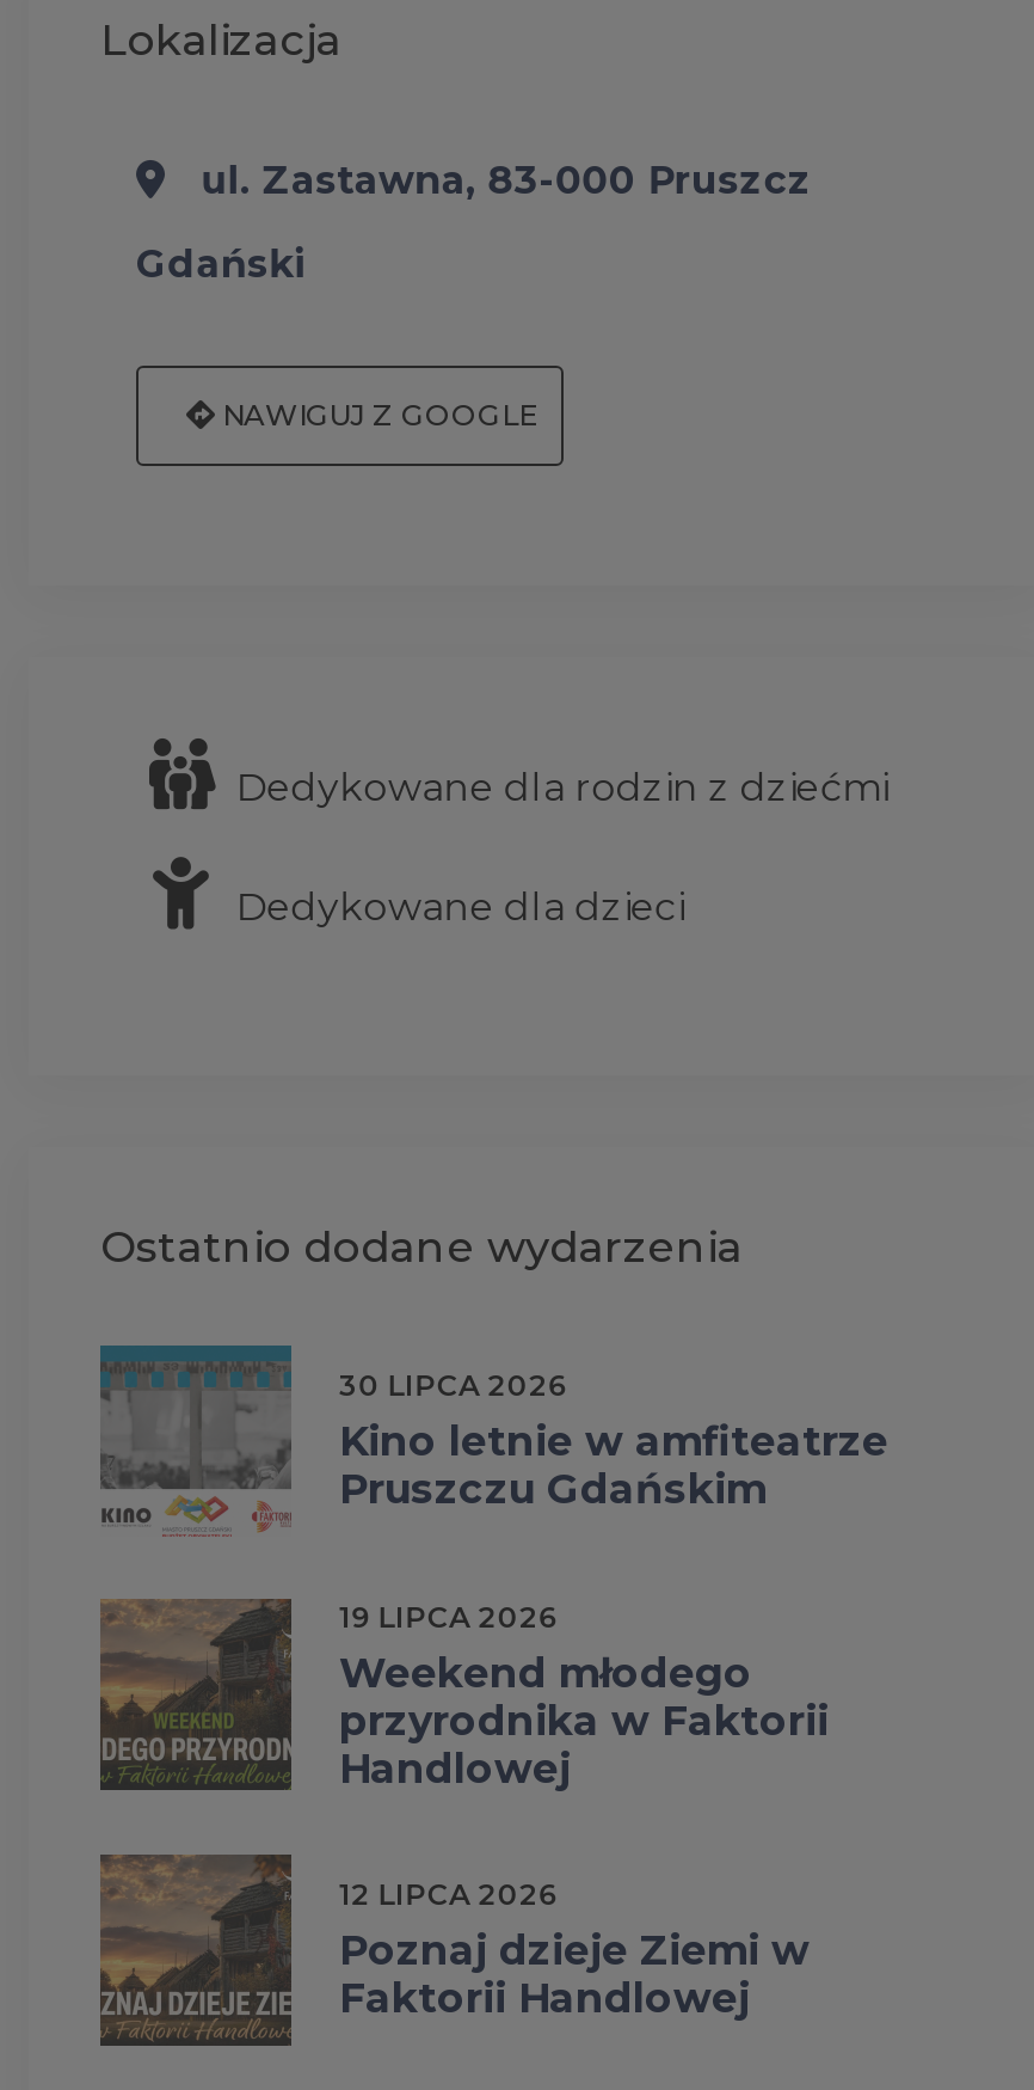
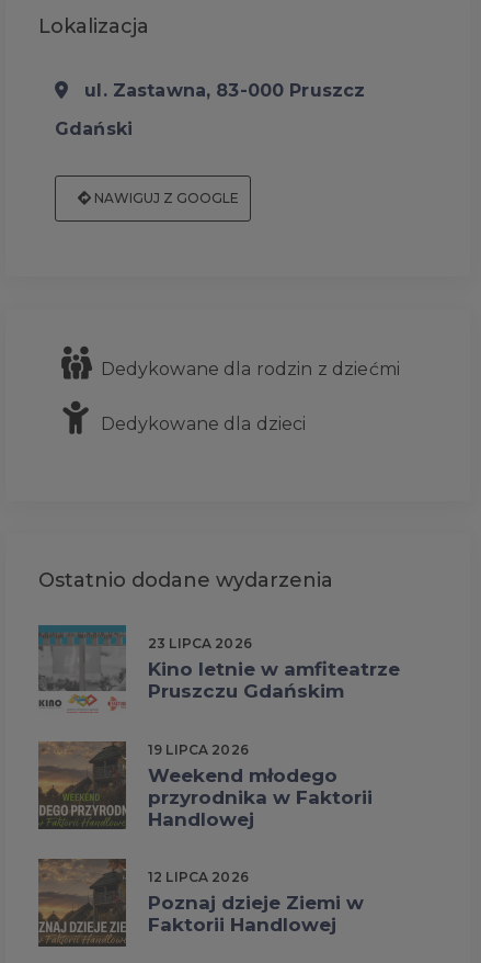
- 30 LIPCA 2026
+ 23 LIPCA 2026
